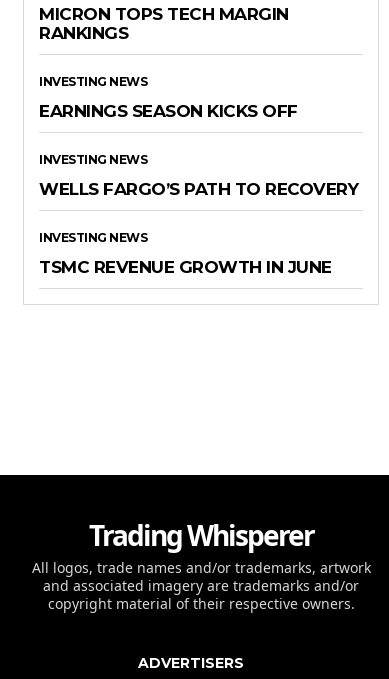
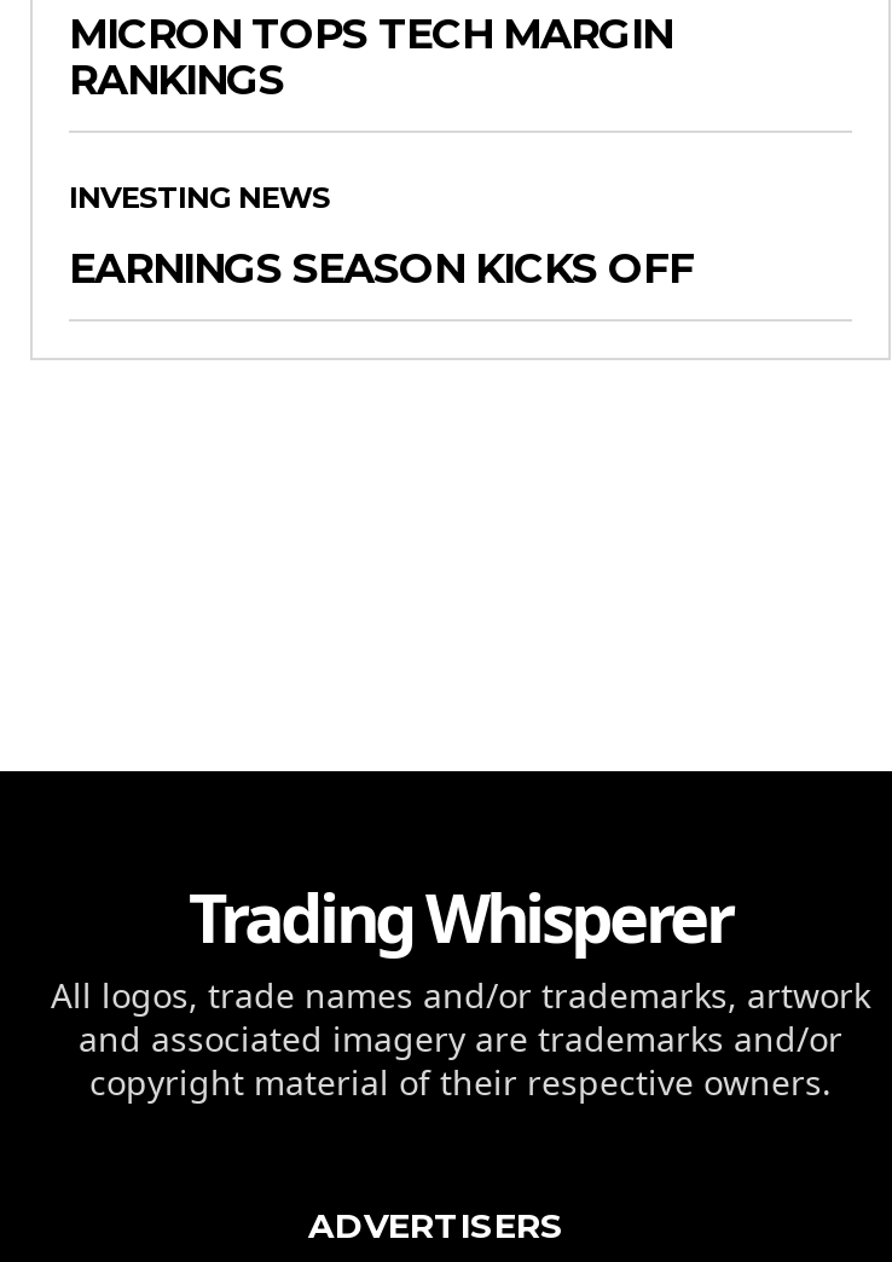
- INVESTING NEWS
- WELLS FARGO’S PATH TO RECOVERY
- INVESTING NEWS
- TSMC REVENUE GROWTH IN JUNE
